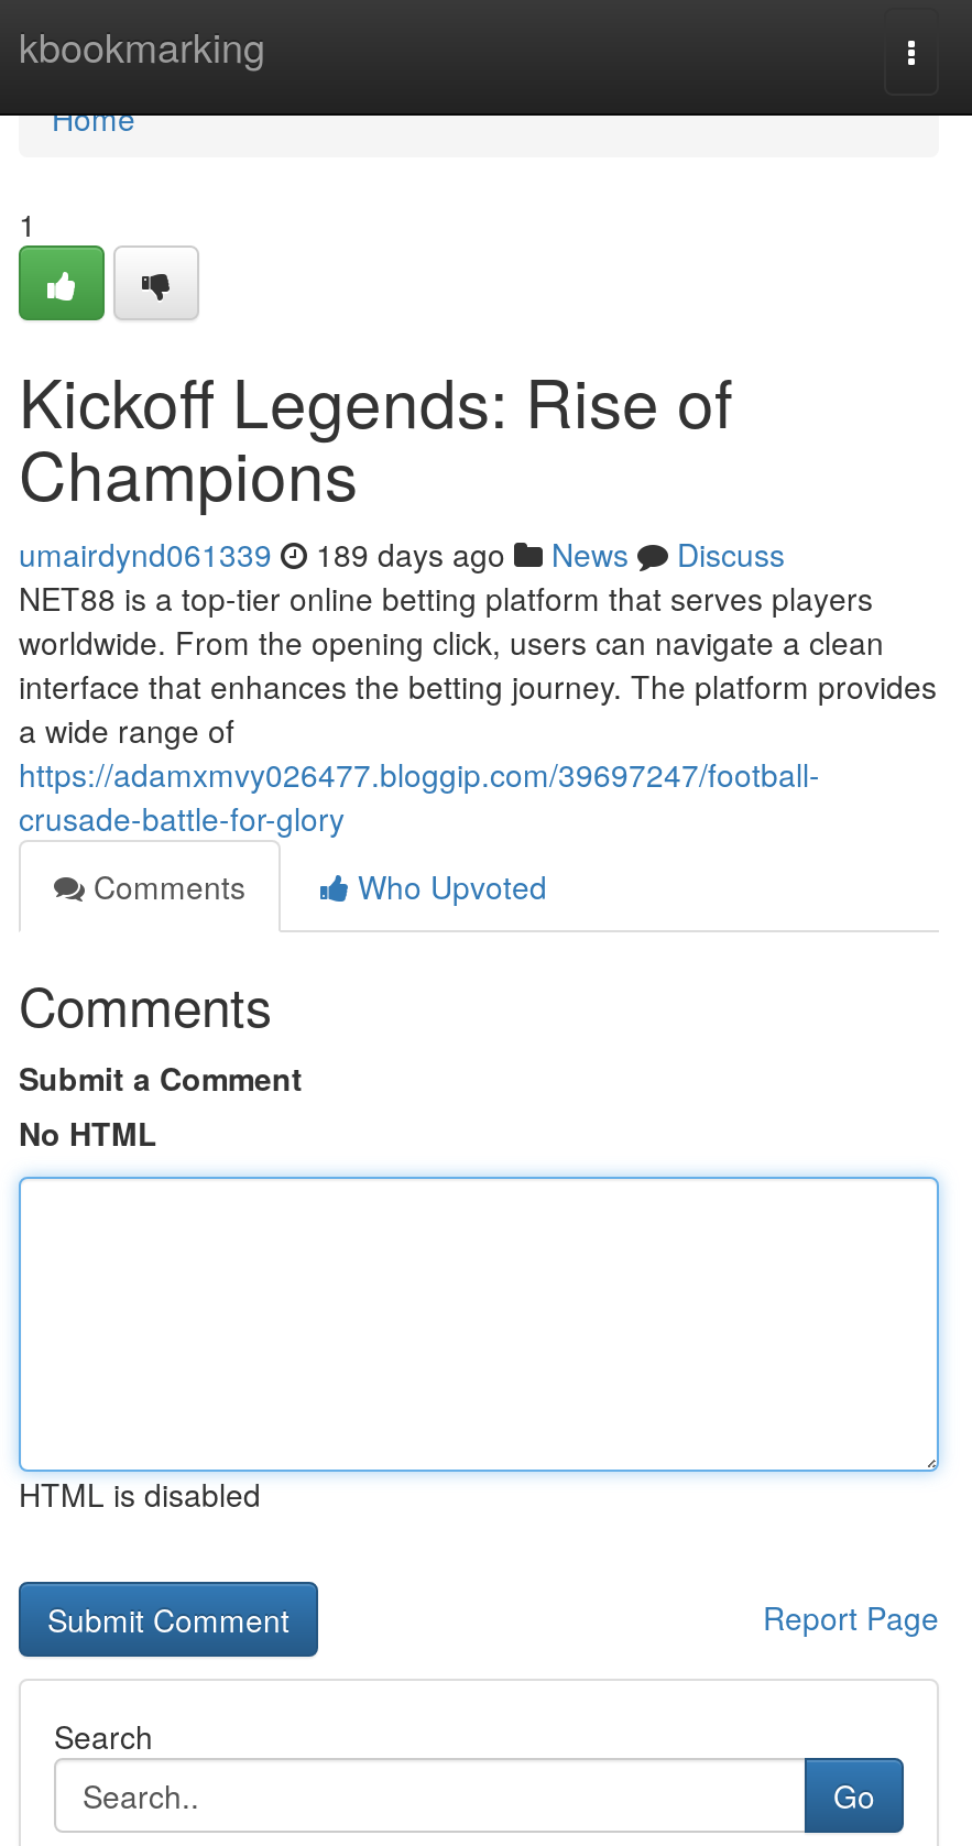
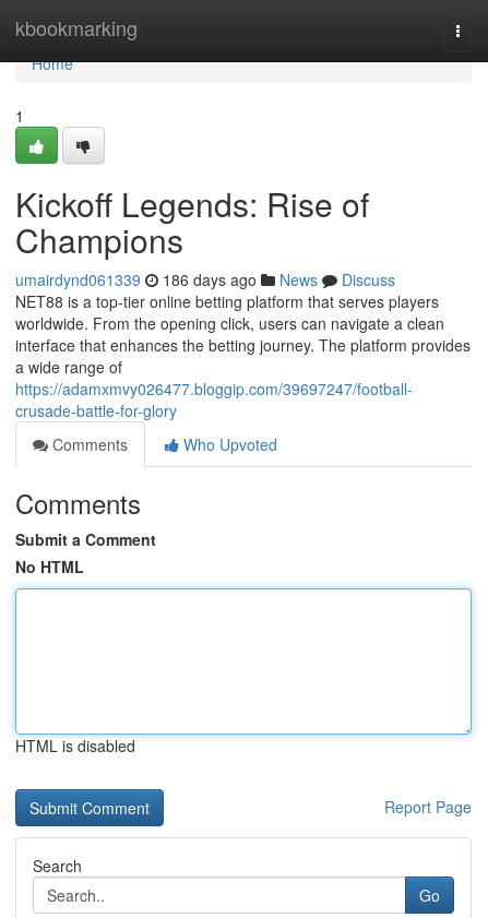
- umairdynd061339 189 days ago News Discuss
+ umairdynd061339 186 days ago News Discuss
